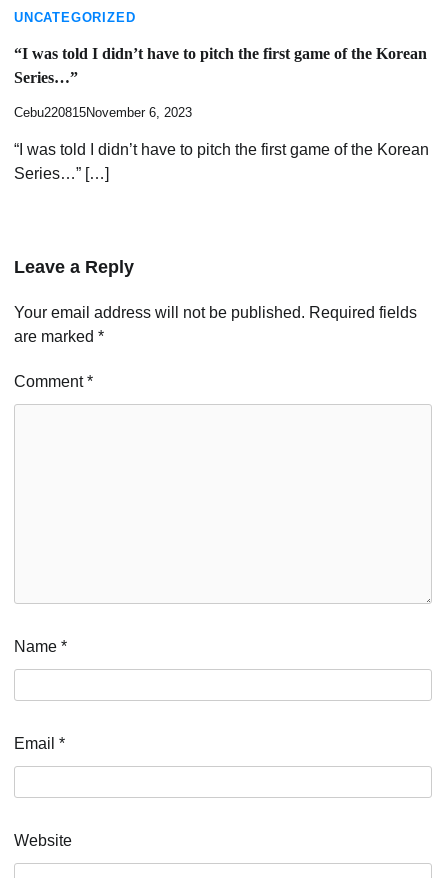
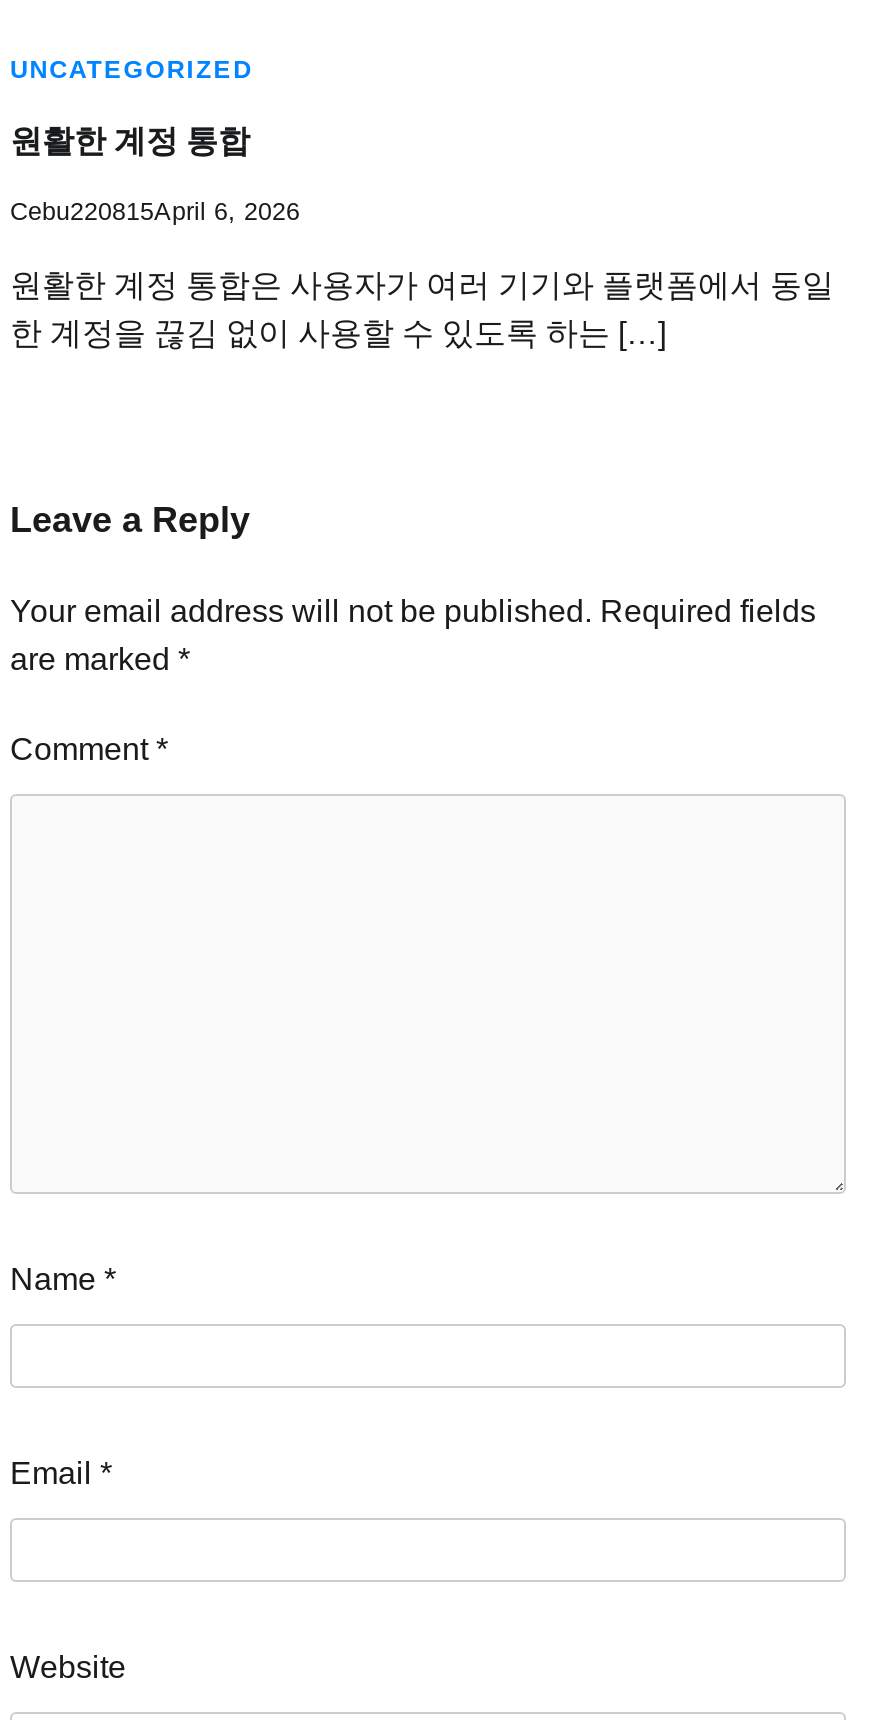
- “I was told I didn’t have to pitch the first game of the Korean
- Series…”
+ 원활한 계정 통합

- Cebu220815November 6, 2023
+ Cebu220815April 6, 2026

- “I was told I didn’t have to pitch the first game of the Korean
- Series…” […]
+ 원활한 계정 통합은 사용자가 여러 기기와 플랫폼에서 동일
+ 한 계정을 끊김 없이 사용할 수 있도록 하는 […]
